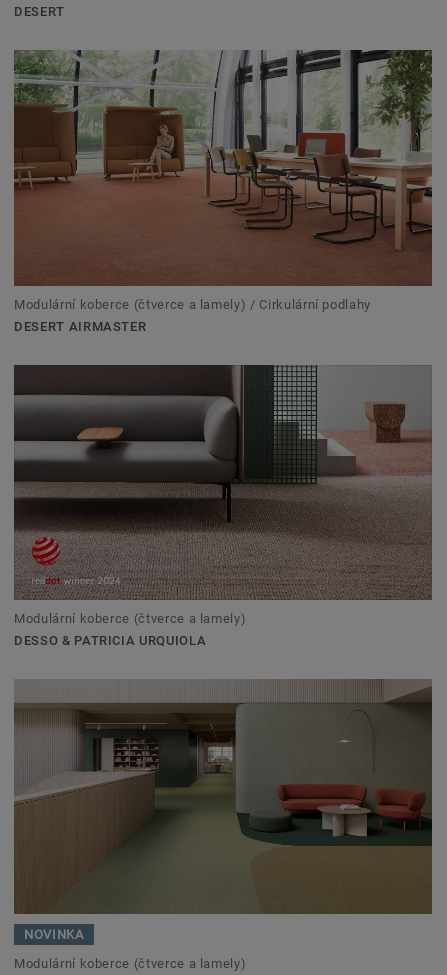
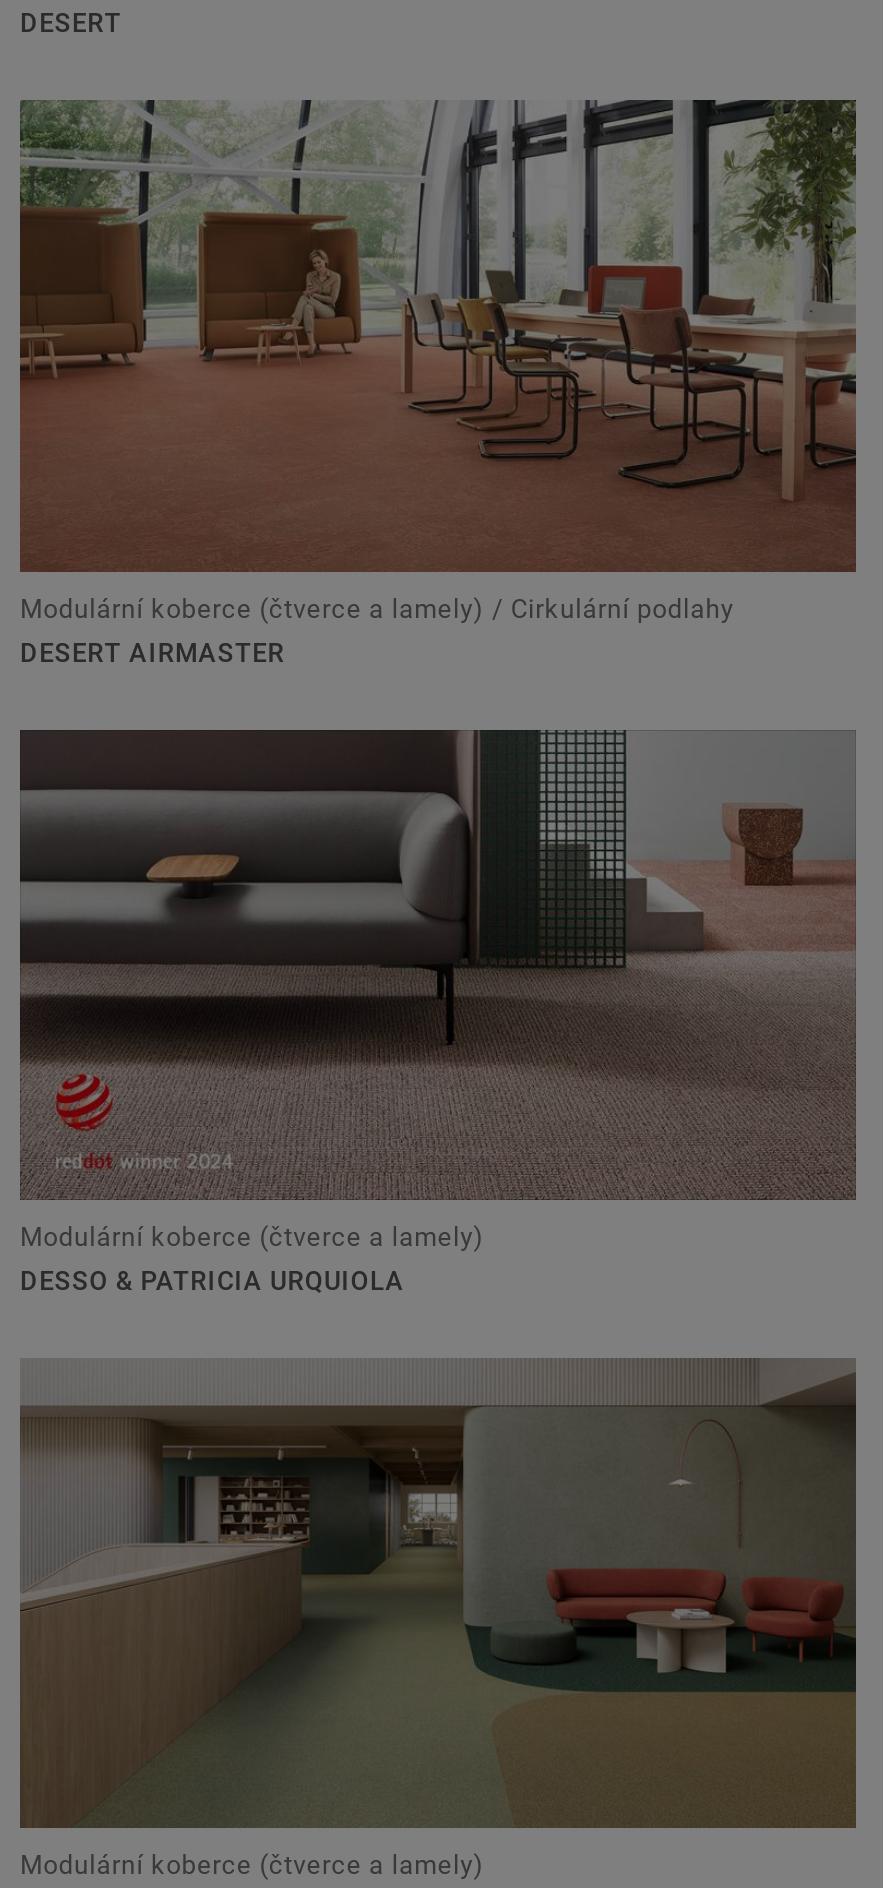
- NOVINKA
